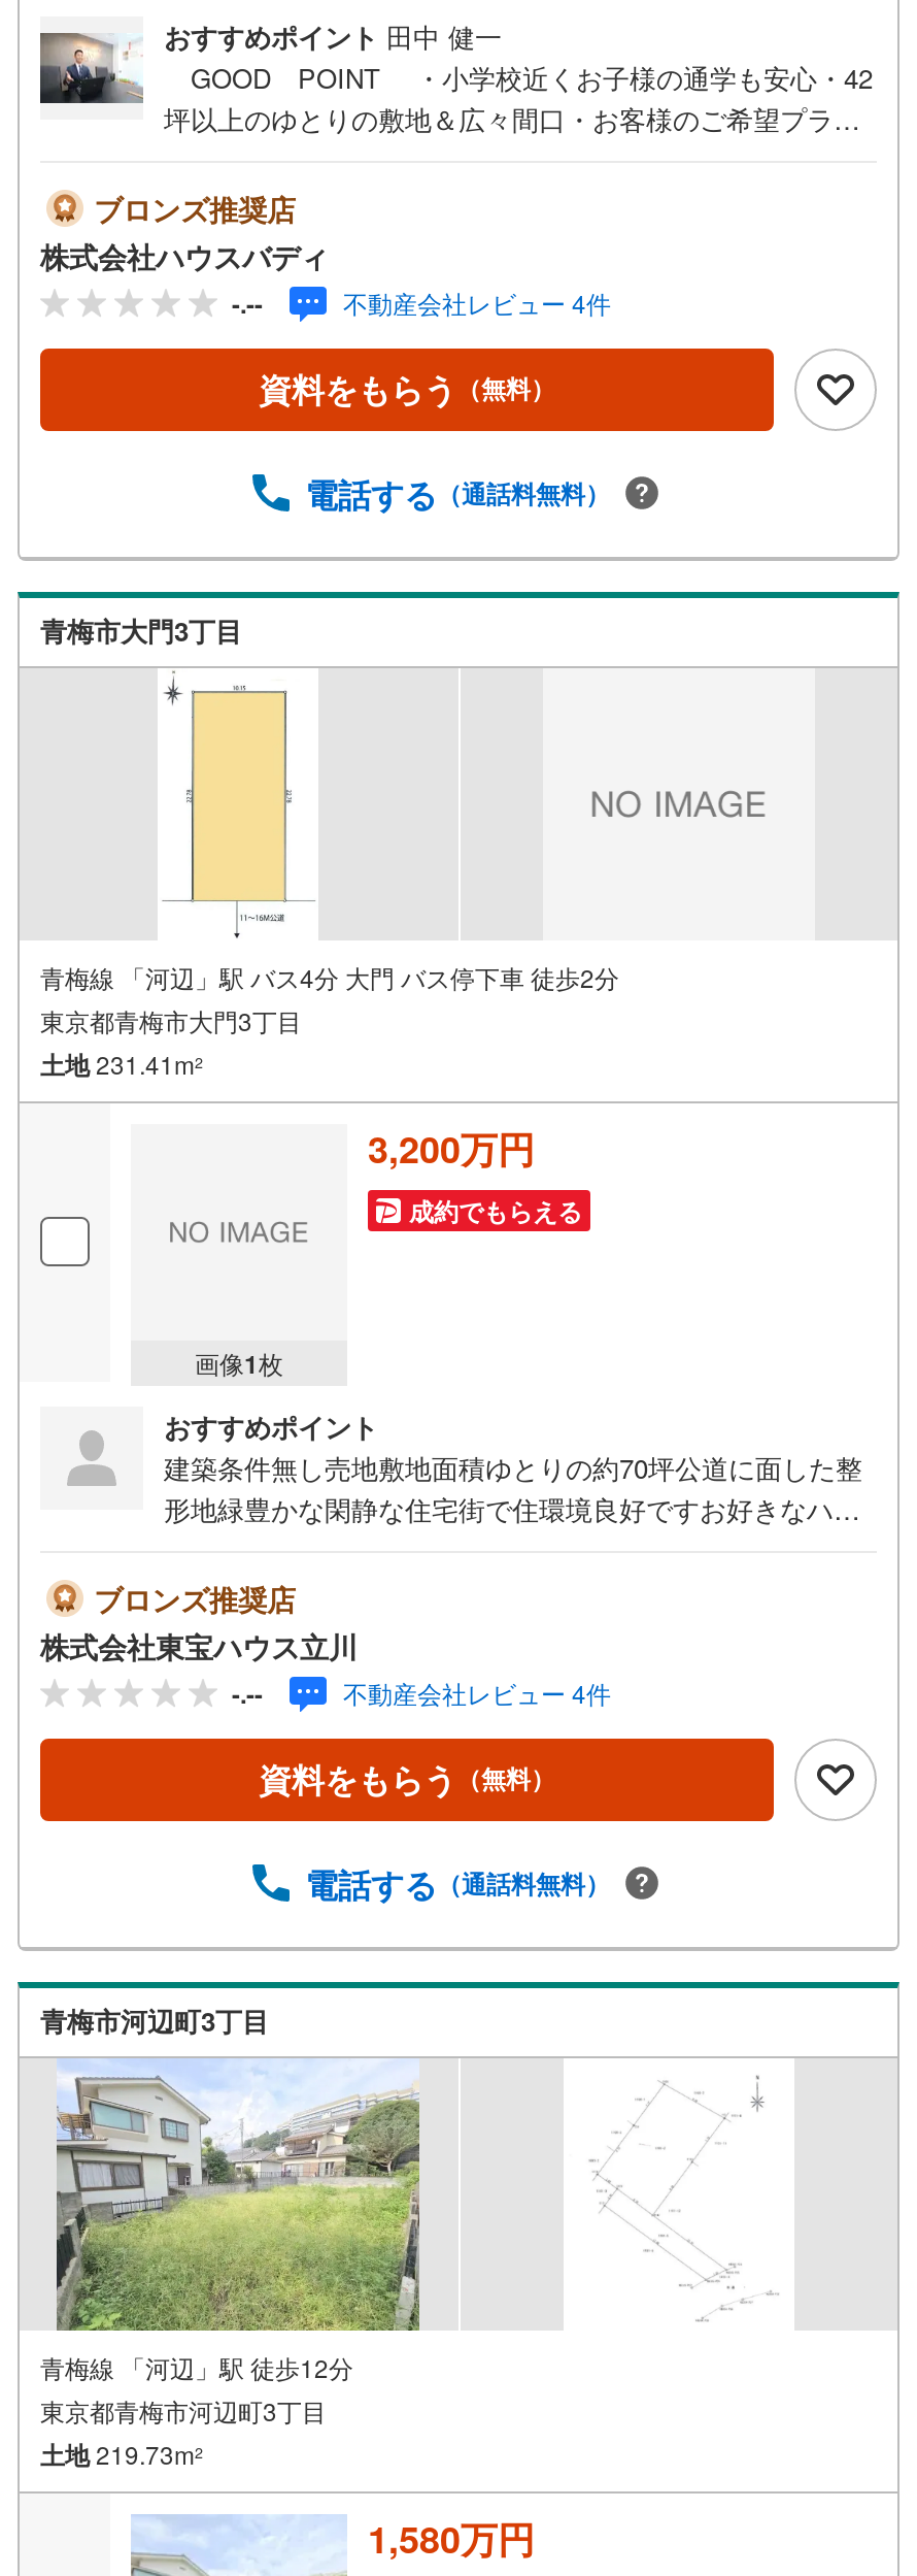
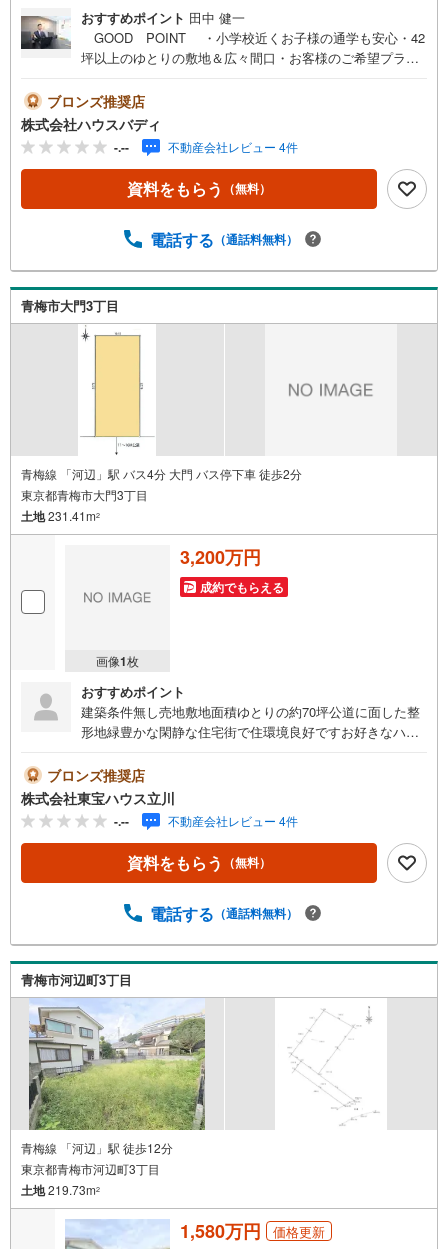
+ 価格更新
